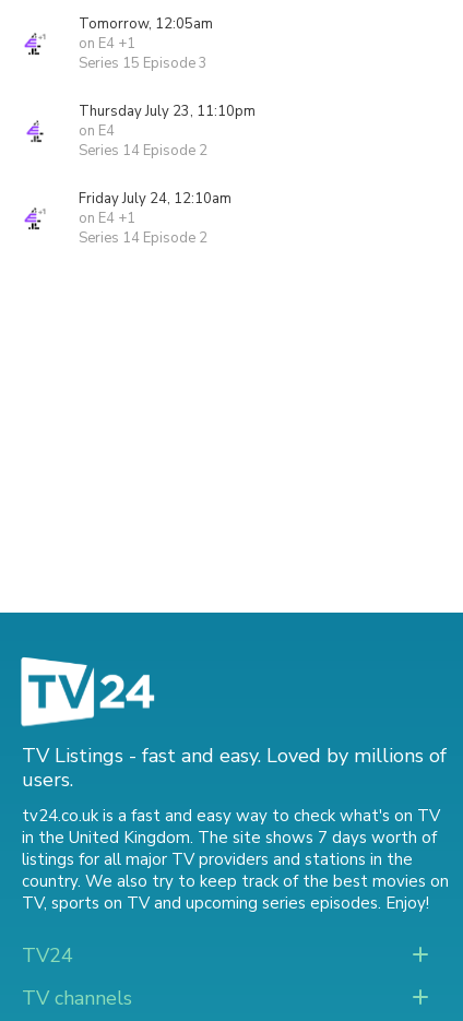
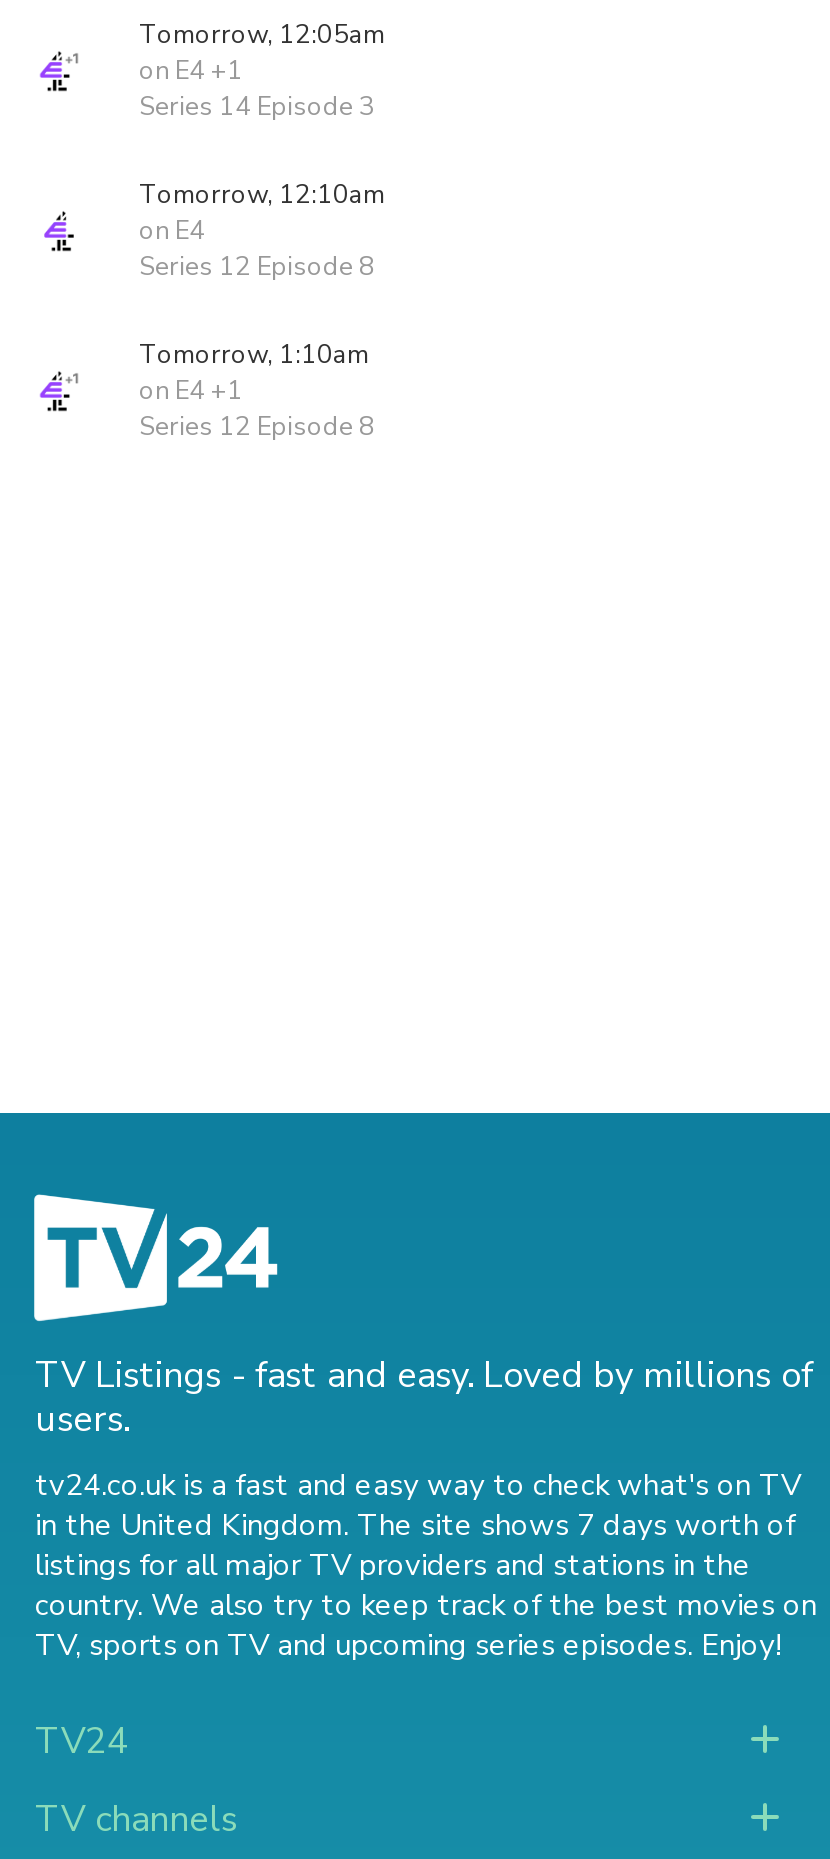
- Series 15 Episode 3
+ Series 14 Episode 3

- Thursday July 23, 11:10pm
+ Tomorrow, 12:10am

- Series 14 Episode 2
+ Series 12 Episode 8

- Friday July 24, 12:10am
+ Tomorrow, 1:10am

- Series 14 Episode 2
+ Series 12 Episode 8
